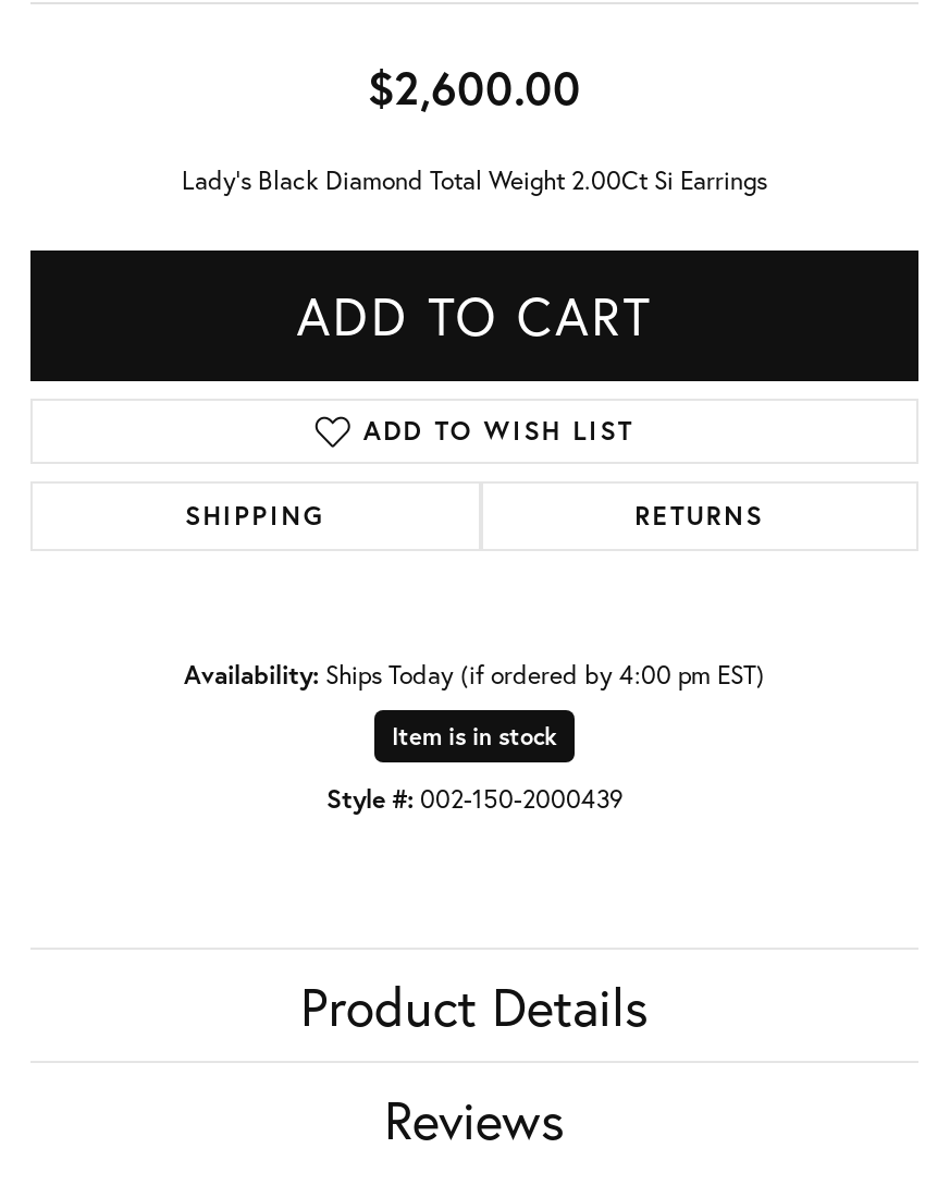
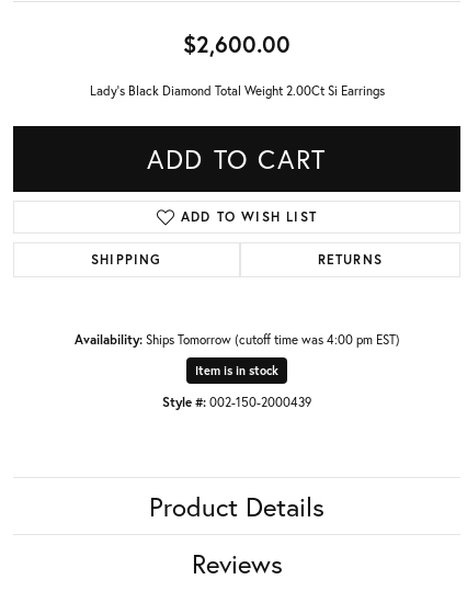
- Availability: Ships Today (if ordered by 4:00 pm EST)
+ Availability: Ships Tomorrow (cutoff time was 4:00 pm EST)
